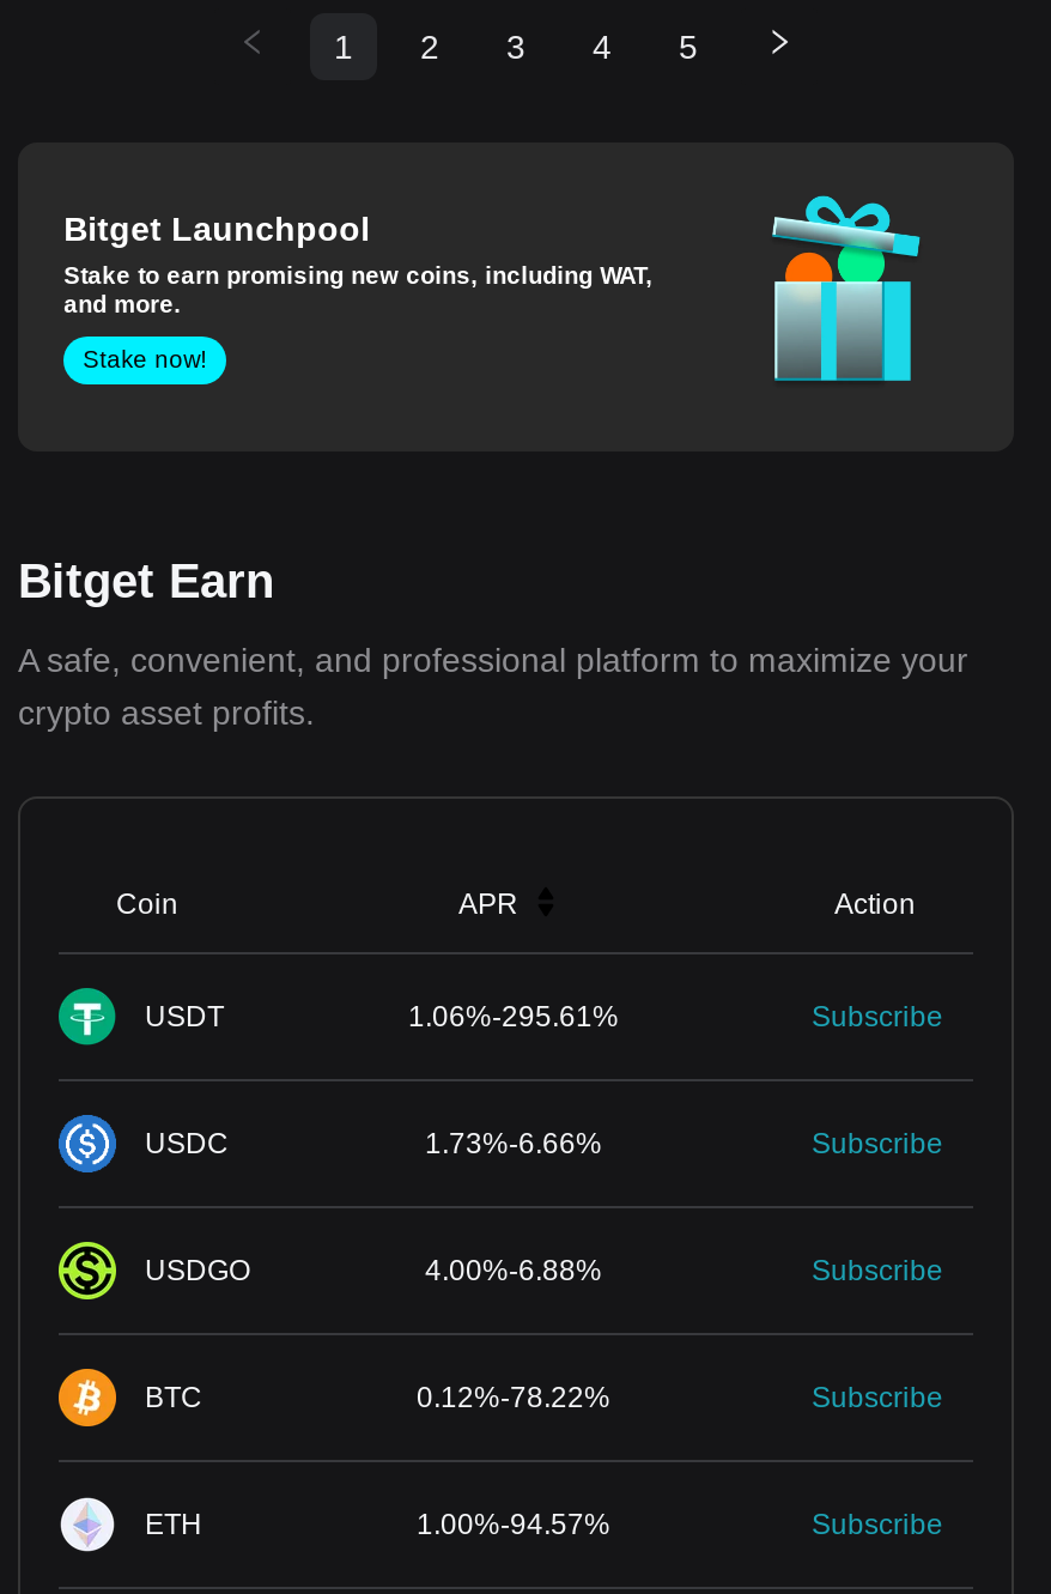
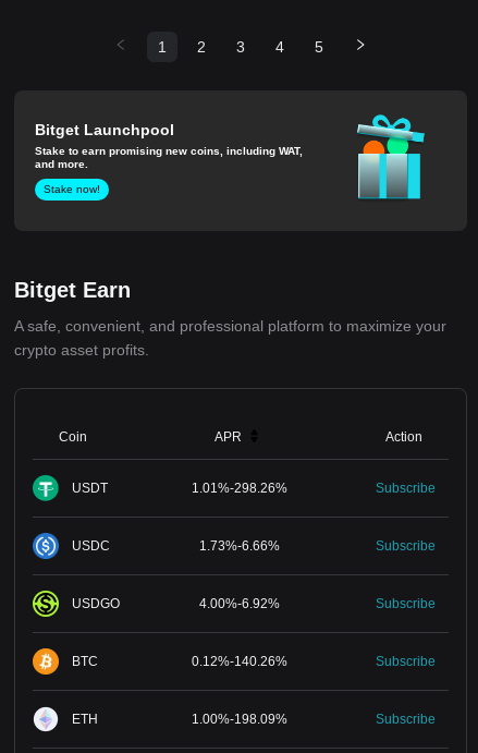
- 1.06%-295.61%
+ 1.01%-298.26%

- 4.00%-6.88%
+ 4.00%-6.92%

- 0.12%-78.22%
+ 0.12%-140.26%

- 1.00%-94.57%
+ 1.00%-198.09%
